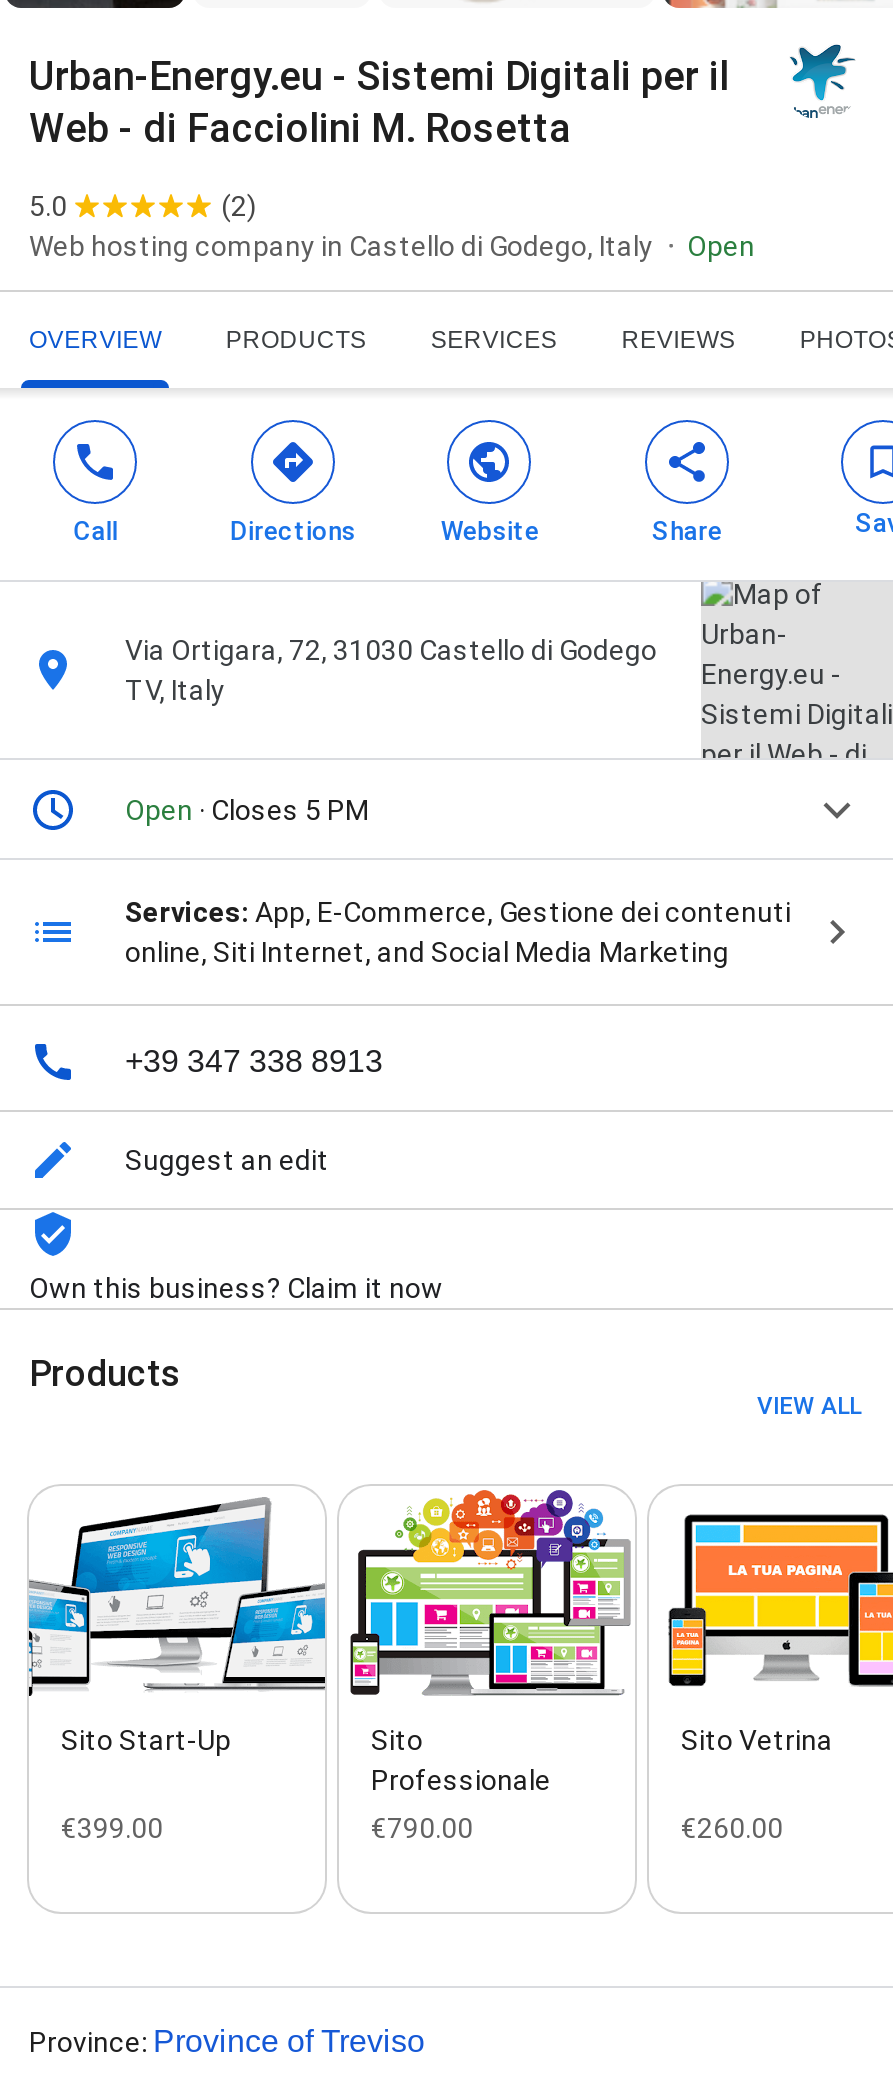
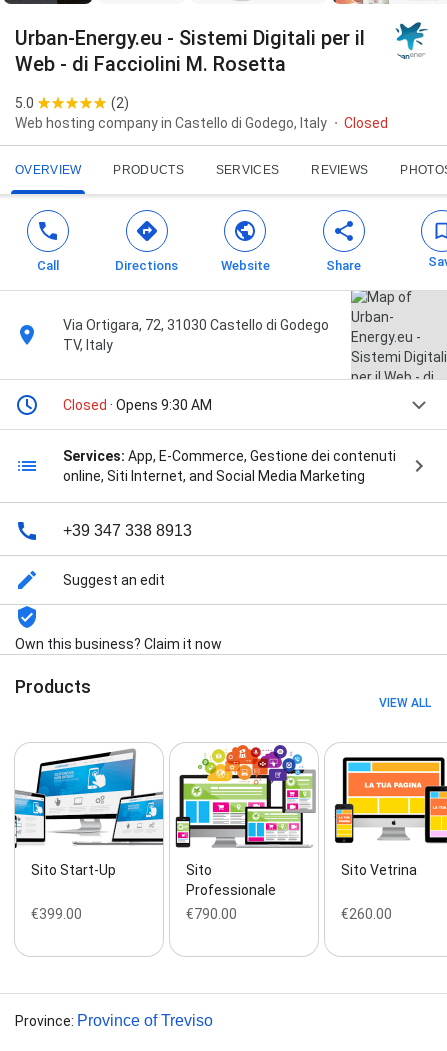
- Open
+ Closed

- Open · Closes 5 PM
+ Closed · Opens 9:30 AM
